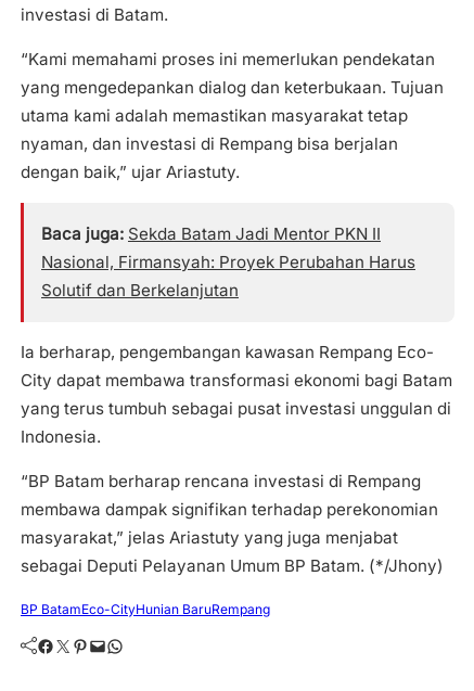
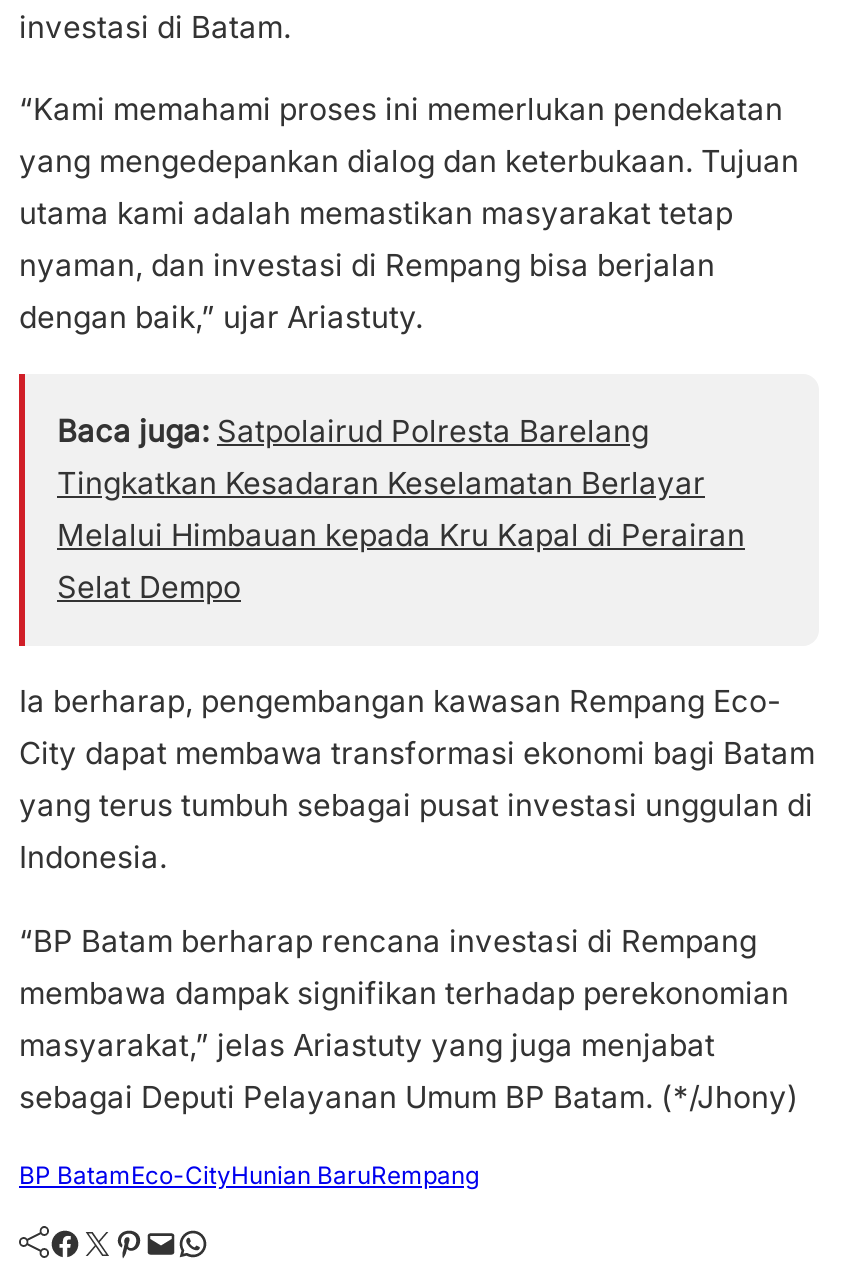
- Baca juga: Sekda Batam Jadi Mentor PKN II
- Nasional, Firmansyah: Proyek Perubahan Harus
- Solutif dan Berkelanjutan
+ Baca juga: Satpolairud Polresta Barelang
+ Tingkatkan Kesadaran Keselamatan Berlayar
+ Melalui Himbauan kepada Kru Kapal di Perairan
+ Selat Dempo
